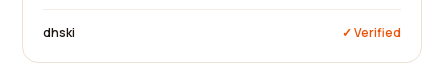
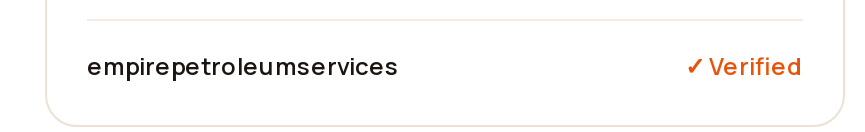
- dhski
+ empirepetroleumservices
